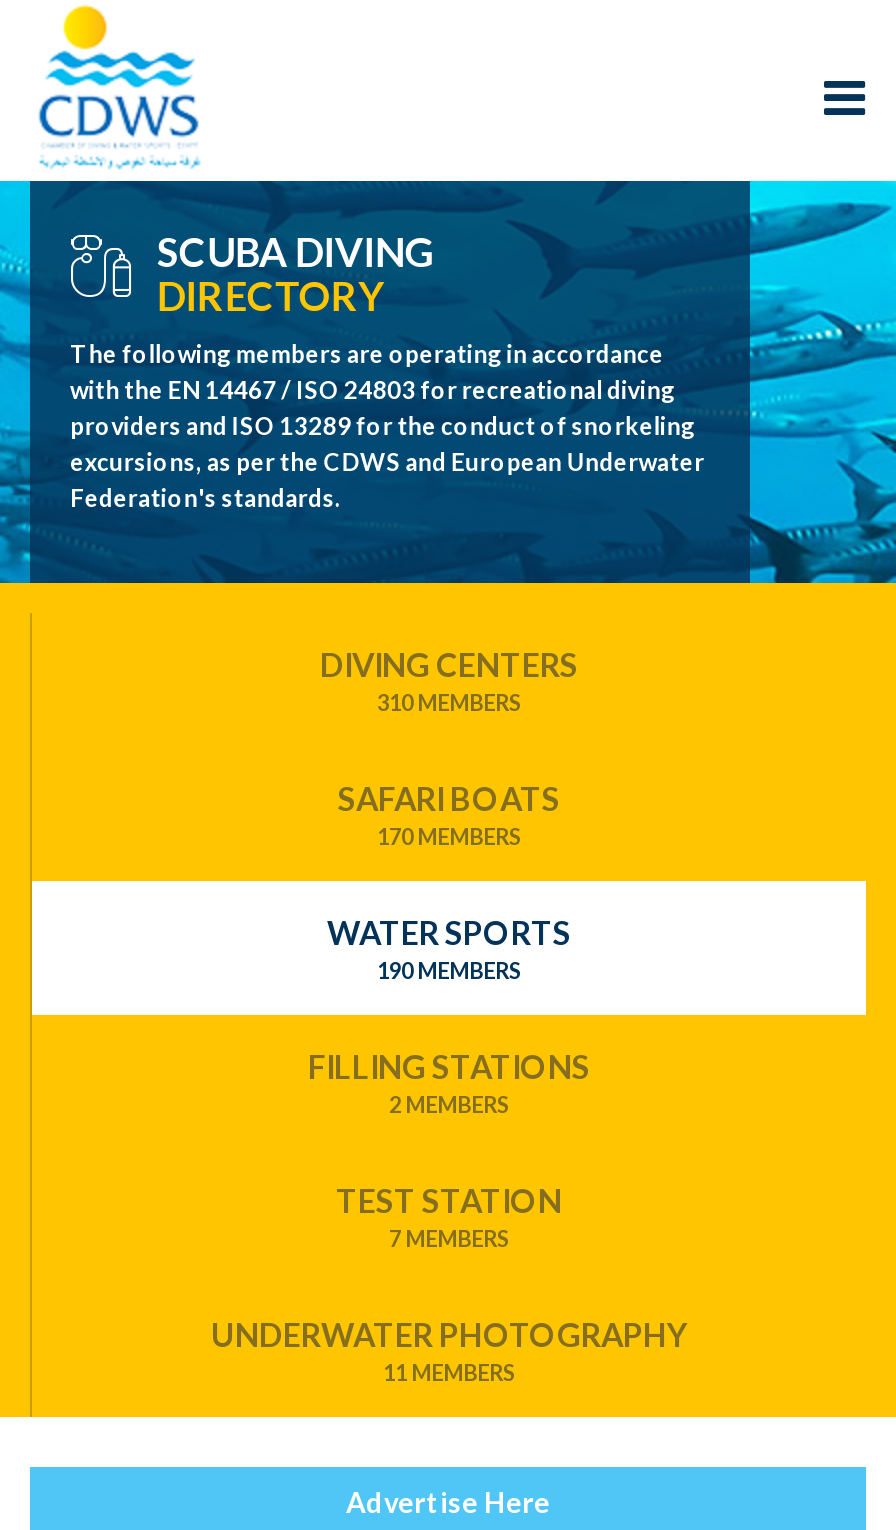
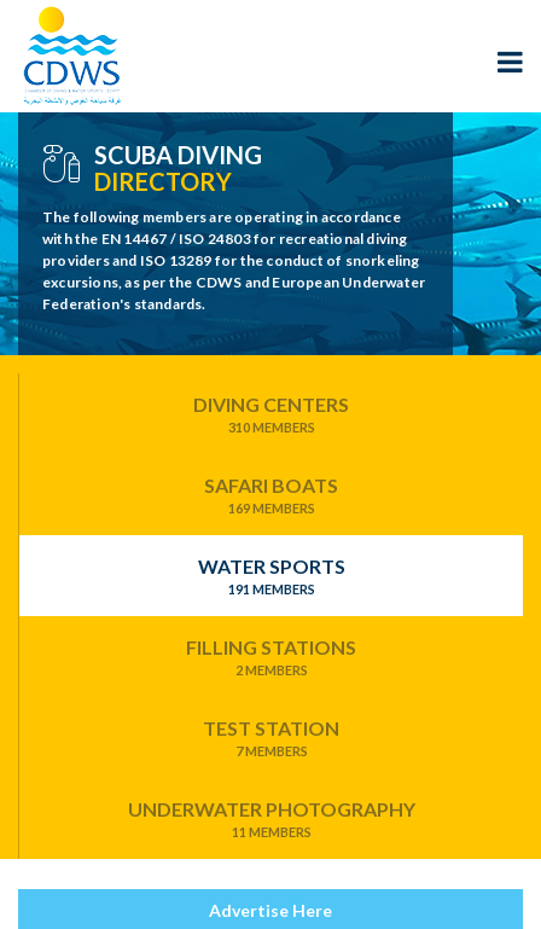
- 170 MEMBERS
+ 169 MEMBERS

- 190 MEMBERS
+ 191 MEMBERS
